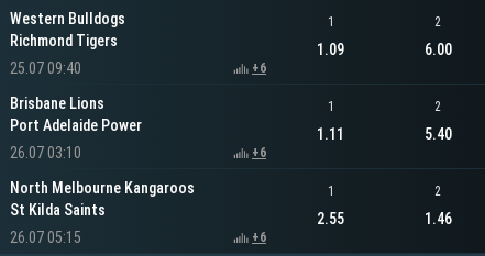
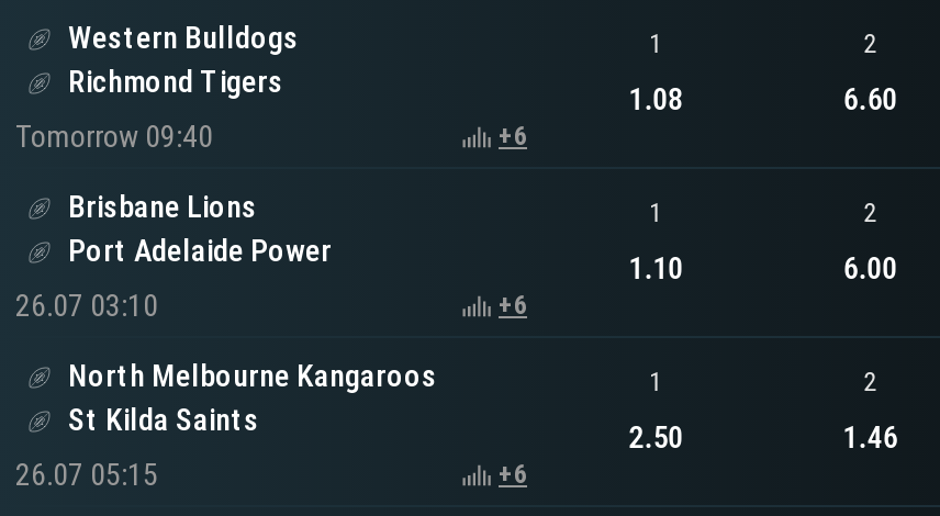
- 1.09
+ 1.08

- 6.00
+ 6.60

- 25.07 09:40
+ Tomorrow 09:40

- 1.11
+ 1.10

- 5.40
+ 6.00

- 2.55
+ 2.50
